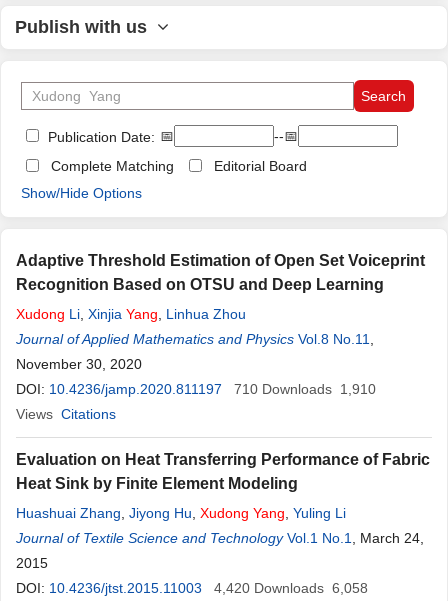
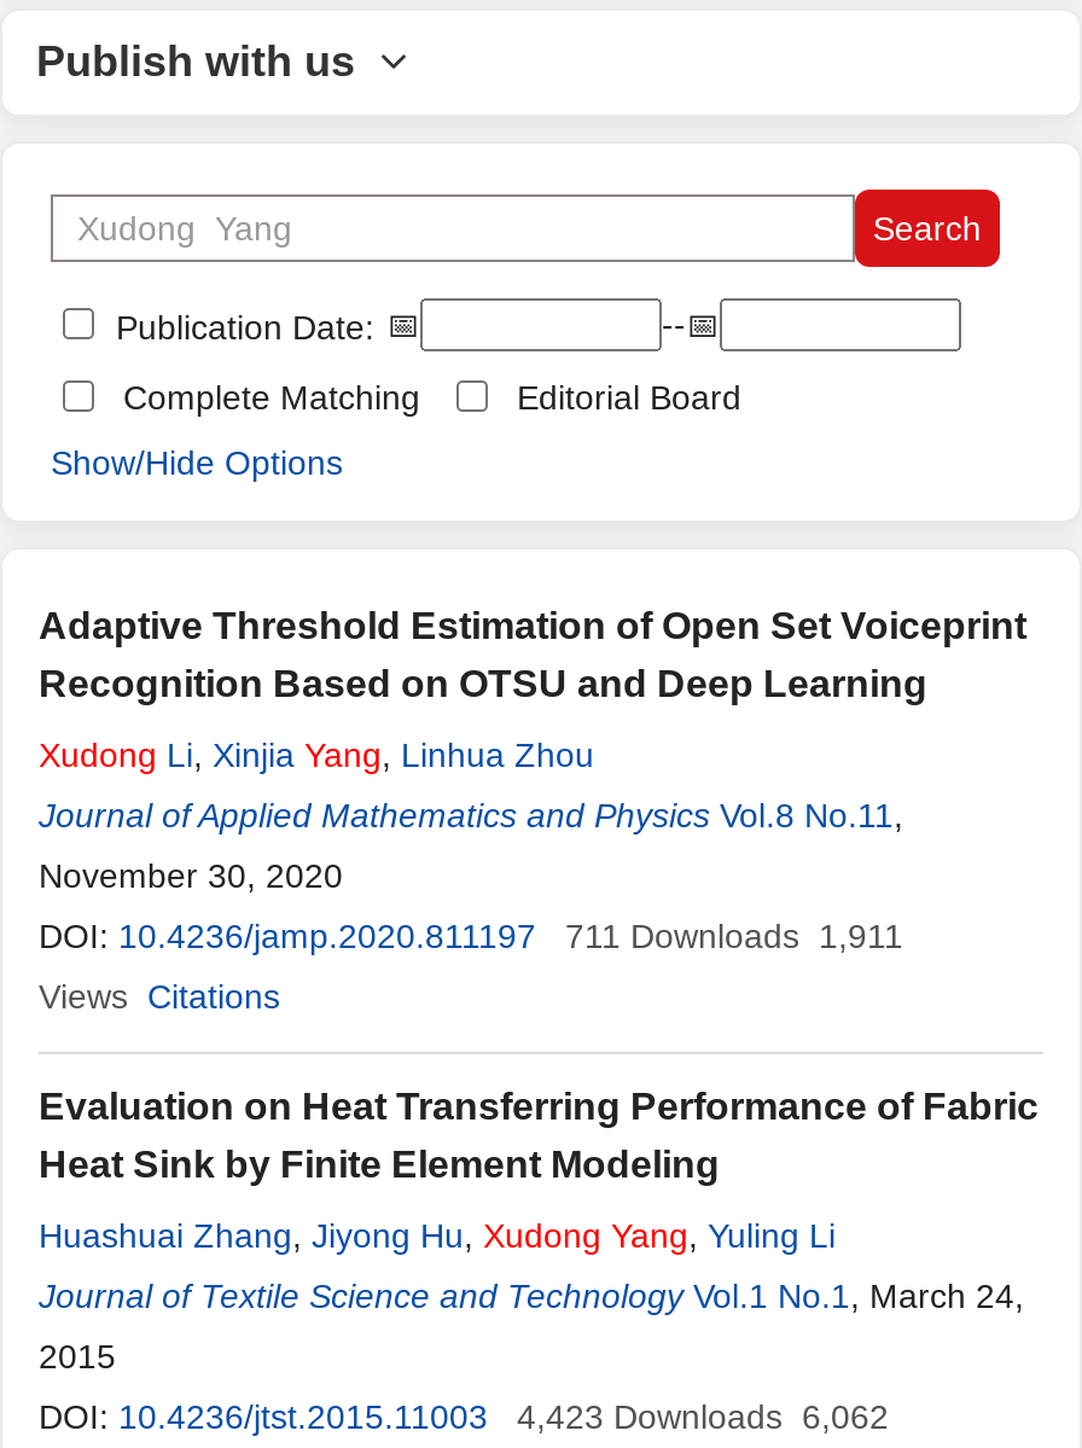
- DOI: 10.4236/jamp.2020.811197 710 Downloads 1,910
+ DOI: 10.4236/jamp.2020.811197 711 Downloads 1,911

- DOI: 10.4236/jtst.2015.11003 4,420 Downloads 6,058
+ DOI: 10.4236/jtst.2015.11003 4,423 Downloads 6,062
